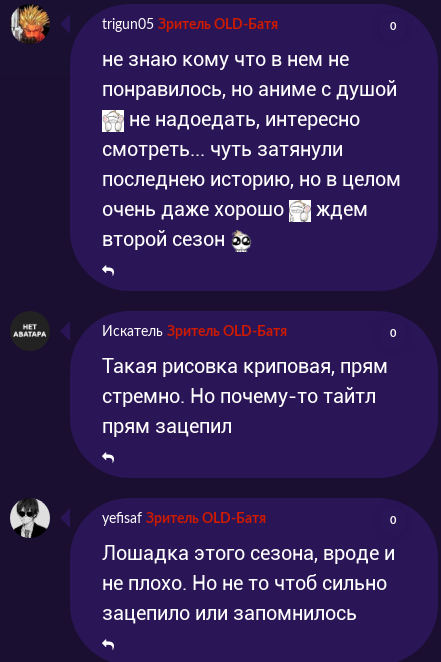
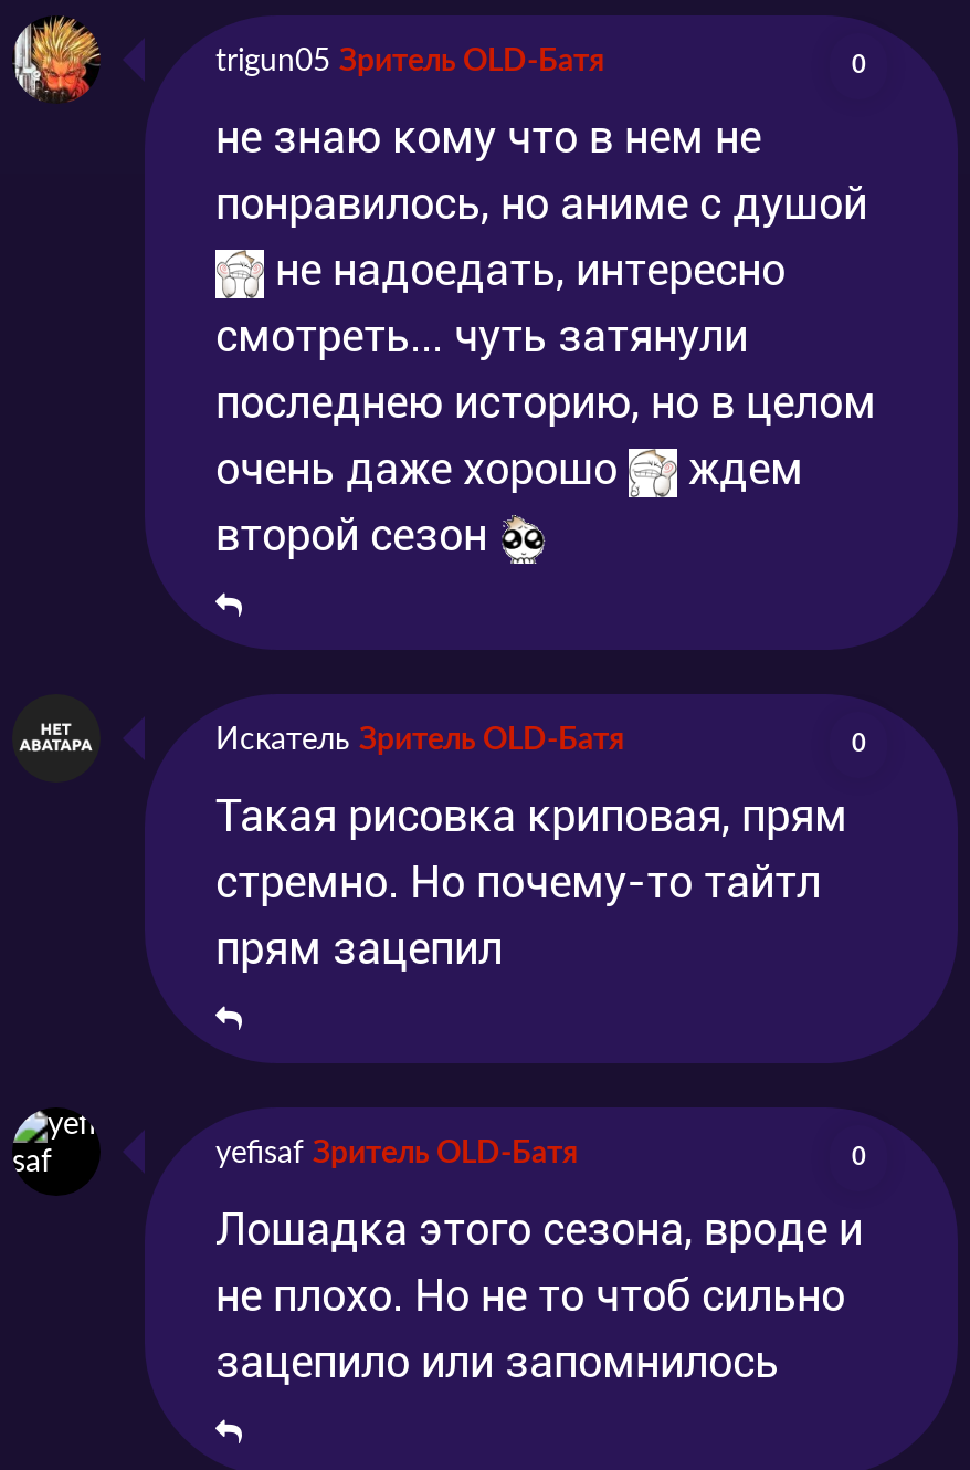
- [image]
+ [image]
